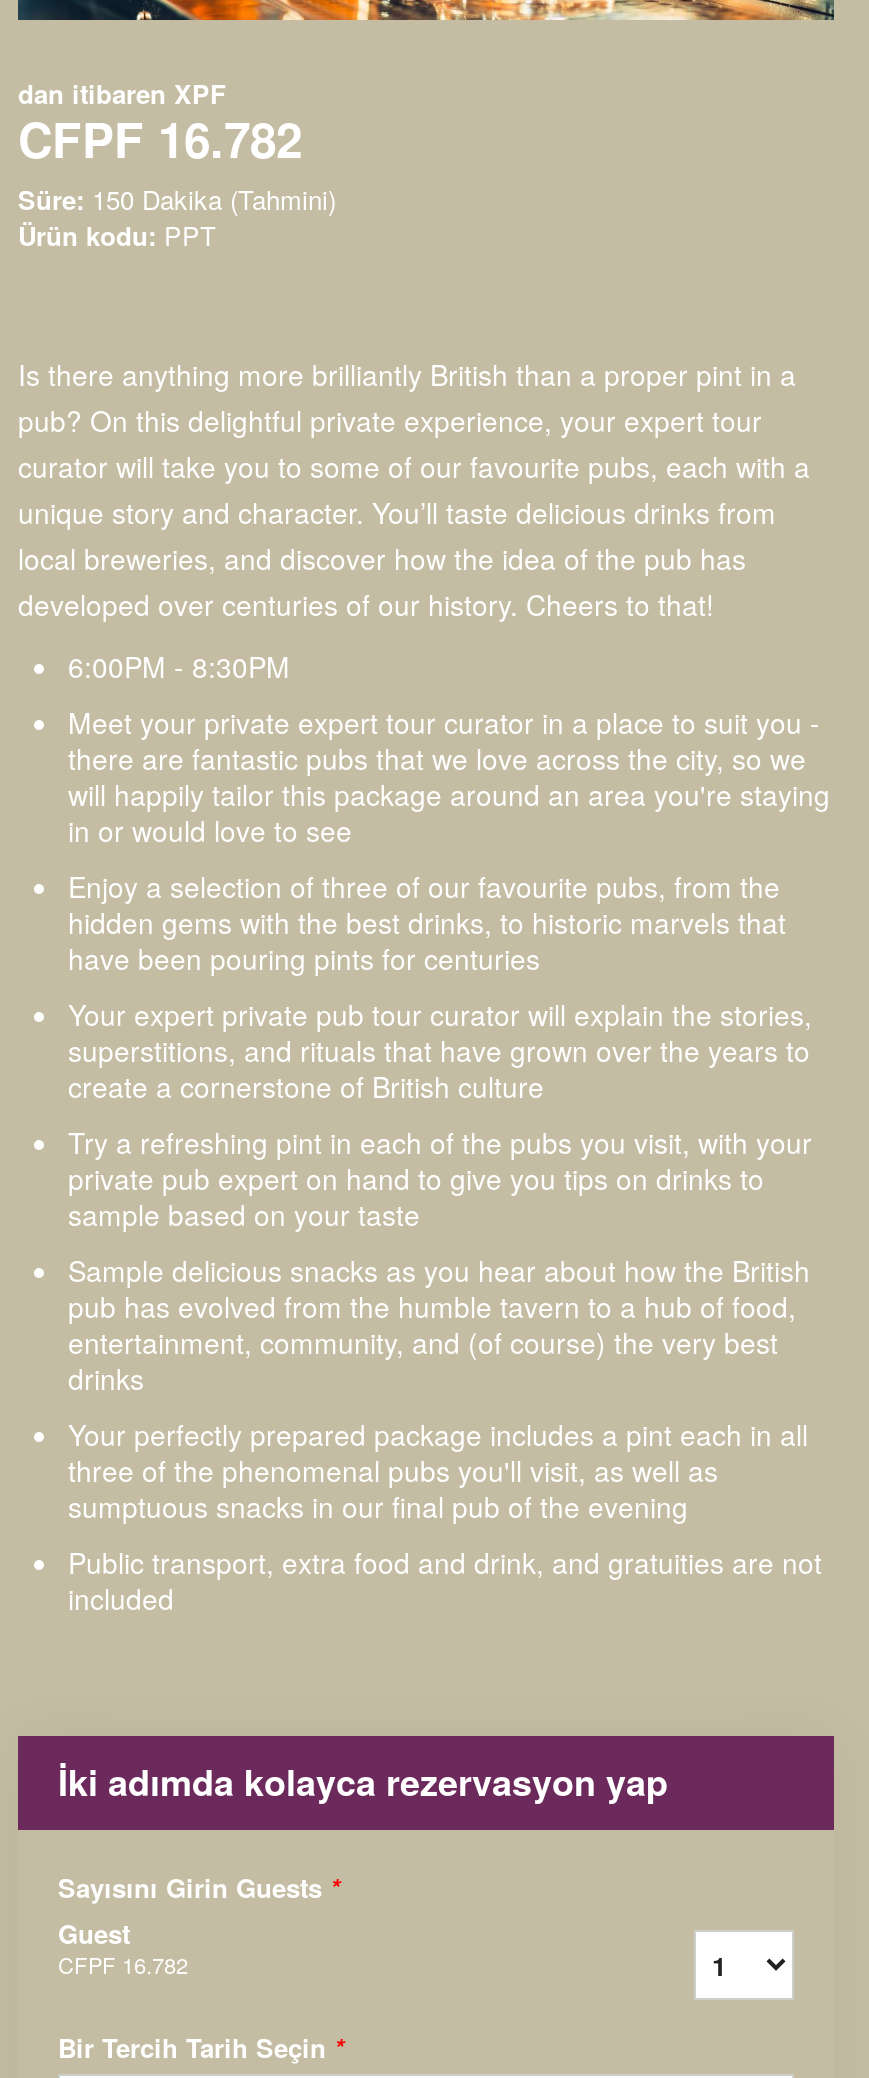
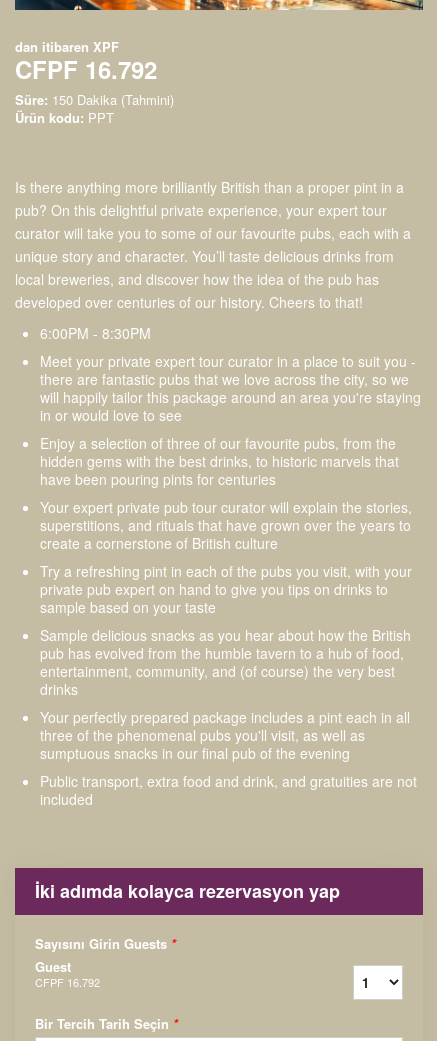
- CFPF 16.782
+ CFPF 16.792

- CFPF 16.782
+ CFPF 16.792
